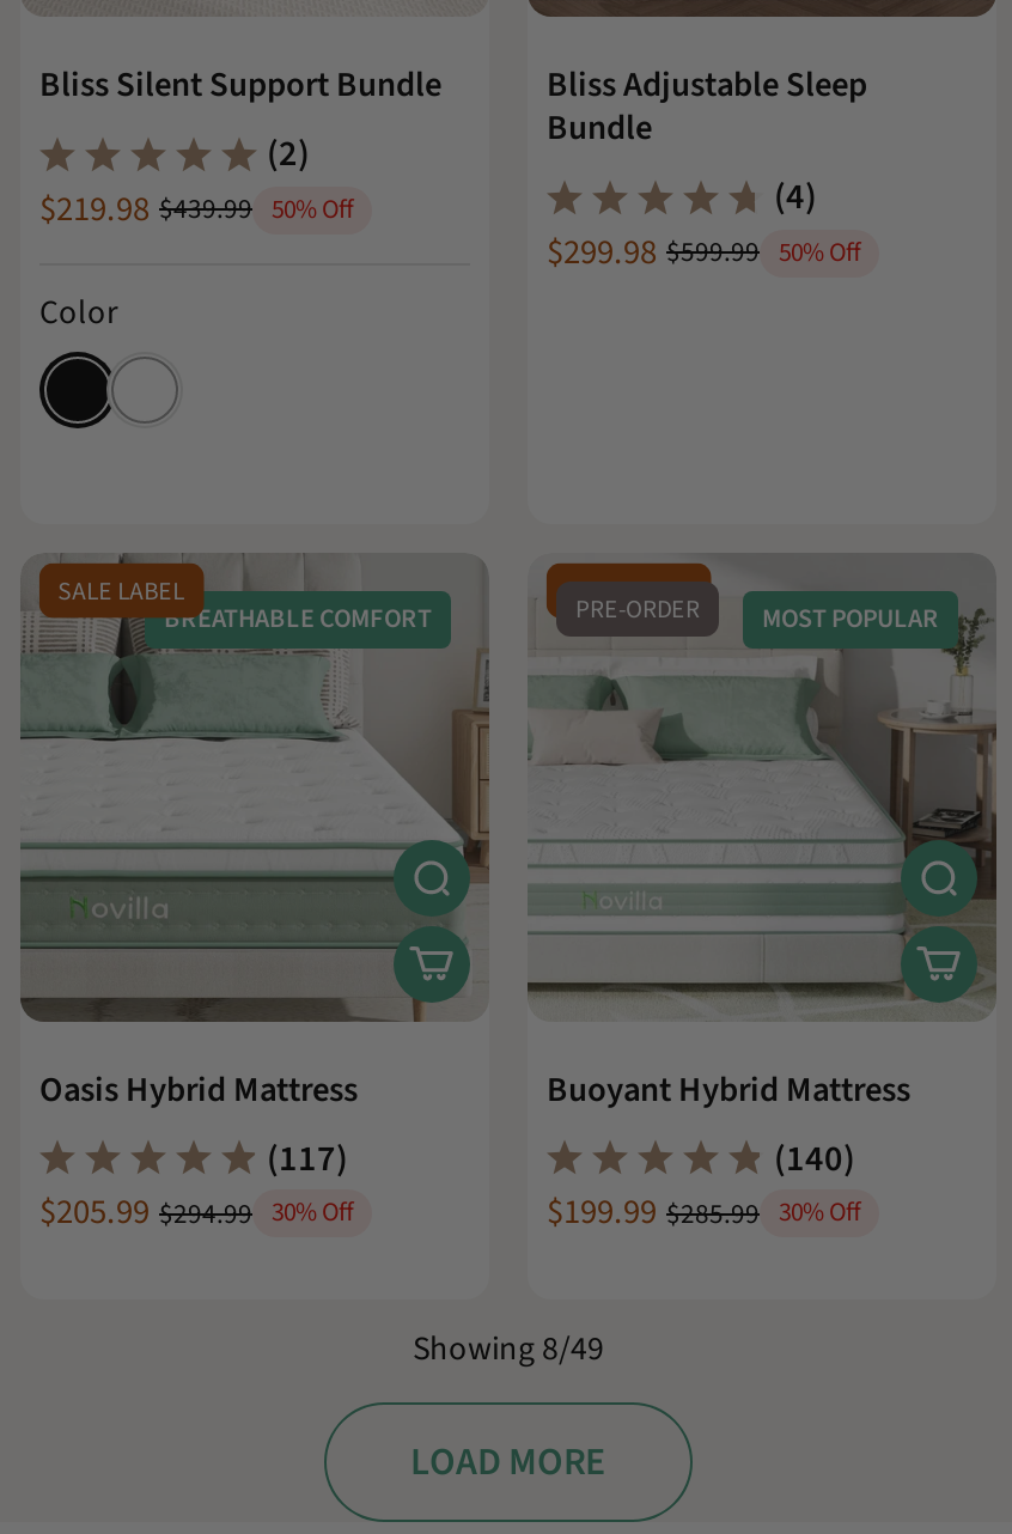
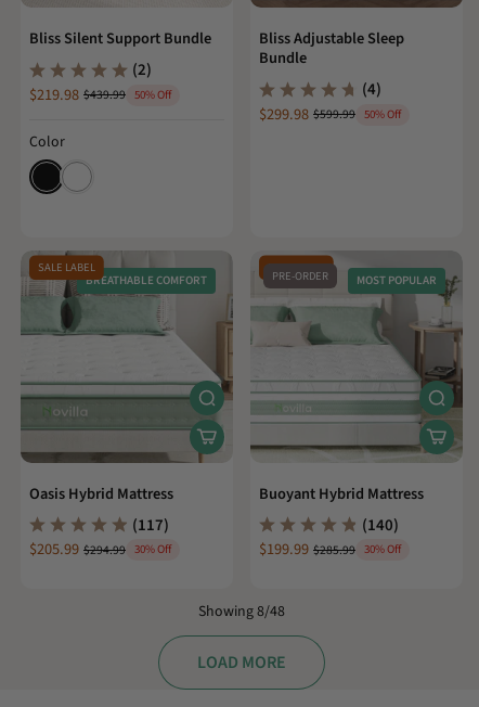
- Showing 8/49
+ Showing 8/48
